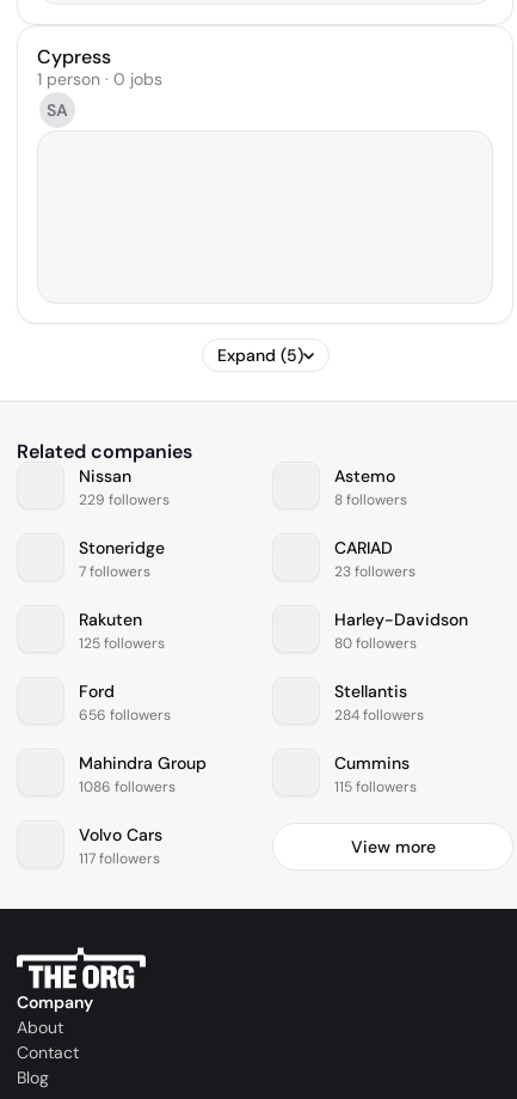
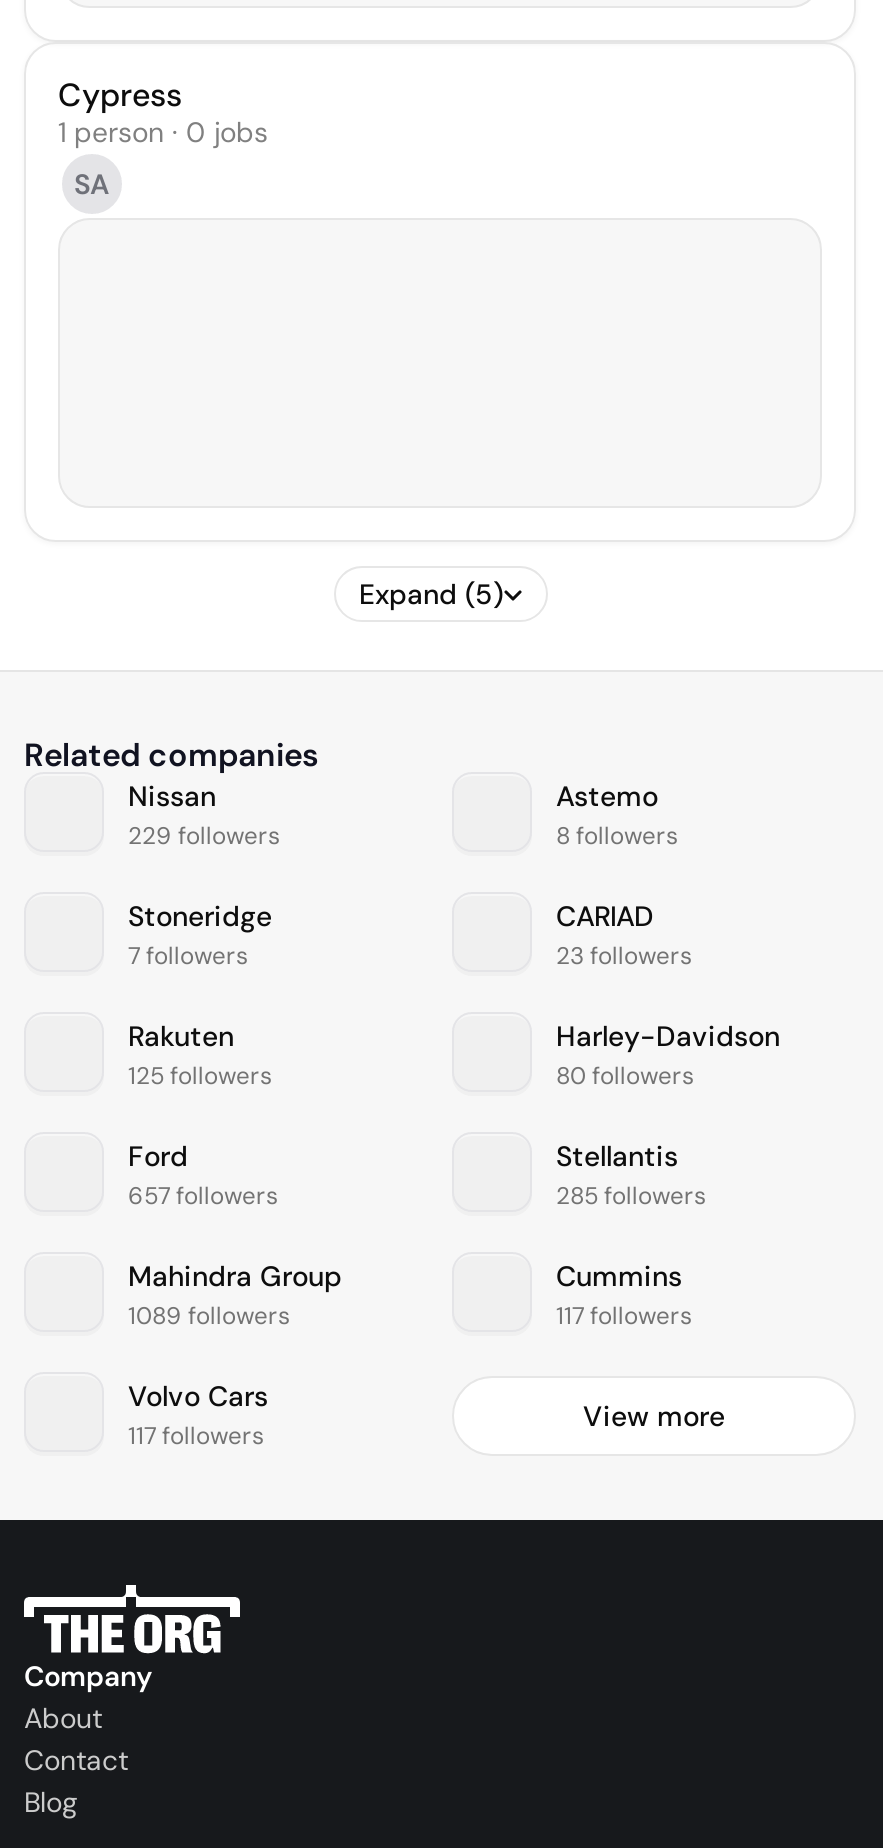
- 656 followers
+ 657 followers

- 284 followers
+ 285 followers

- 1086 followers
+ 1089 followers

- 115 followers
+ 117 followers
